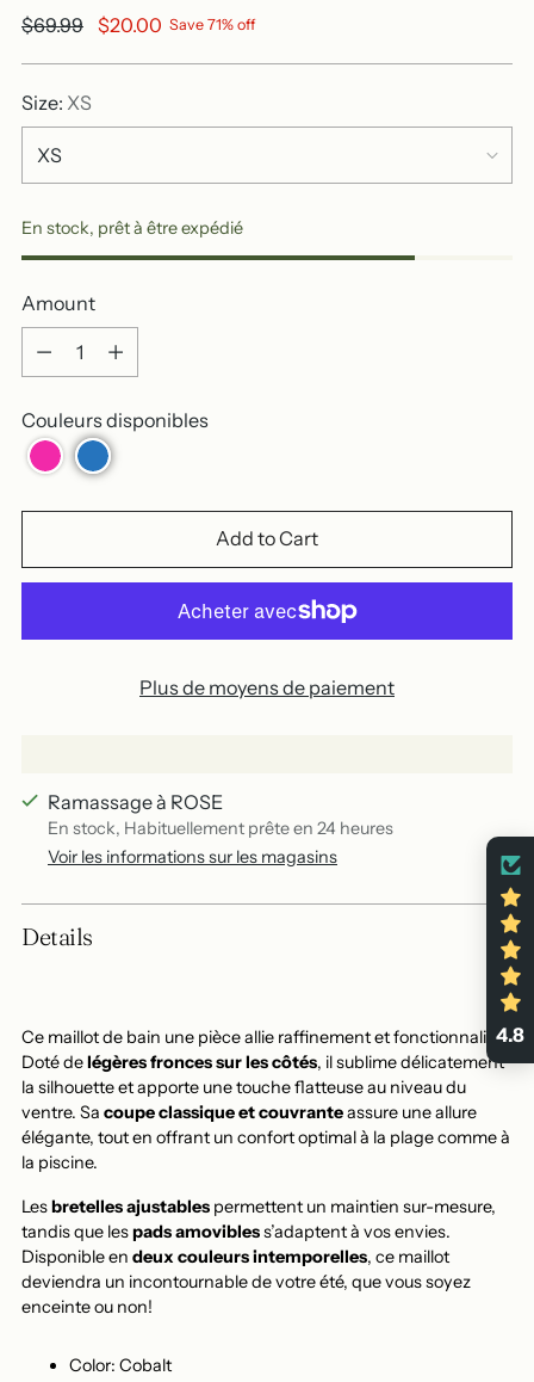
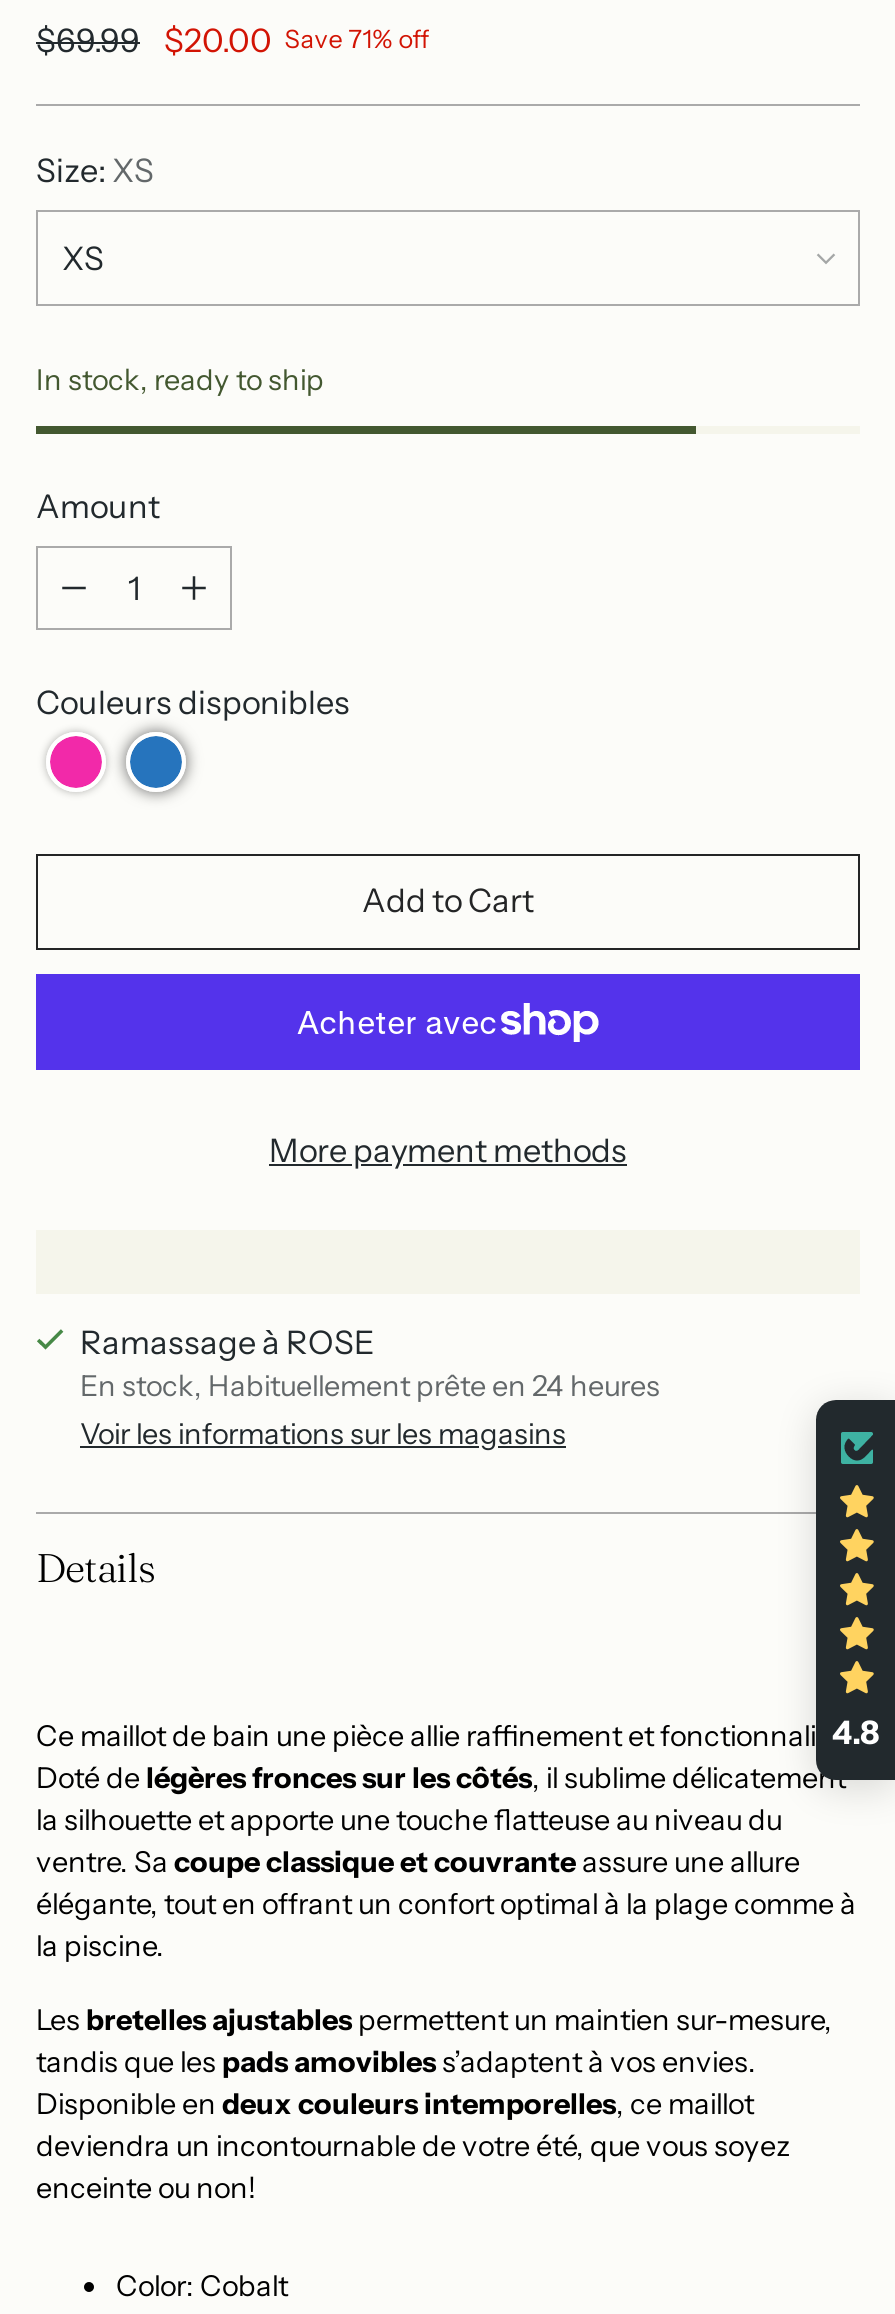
- En stock, prêt à être expédié
+ In stock, ready to ship

- Plus de moyens de paiement
+ More payment methods
